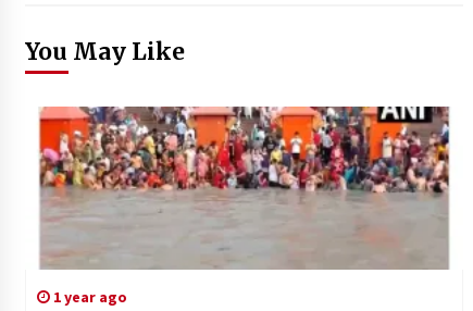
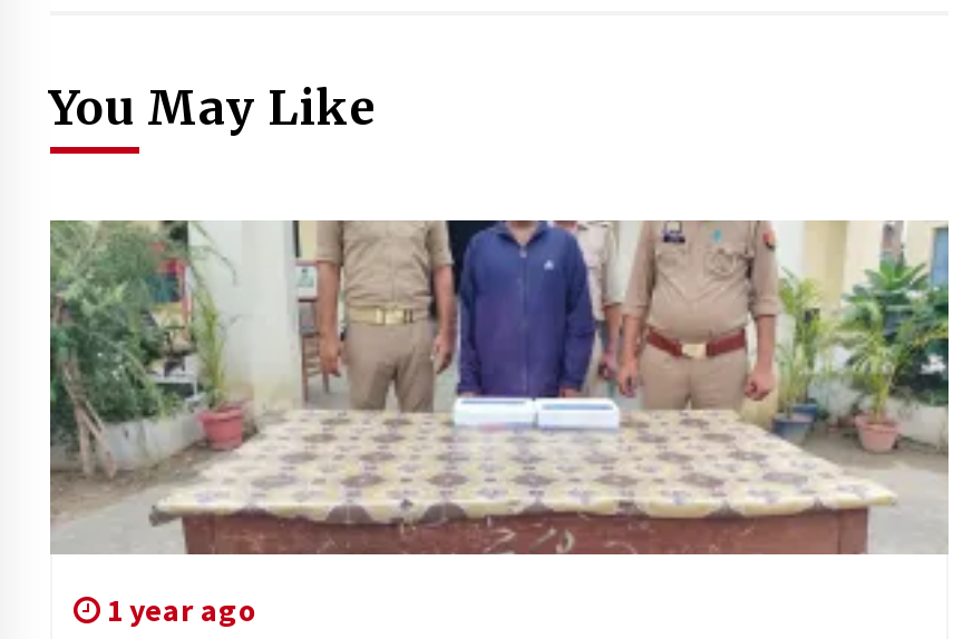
- [image]
+ [image]
